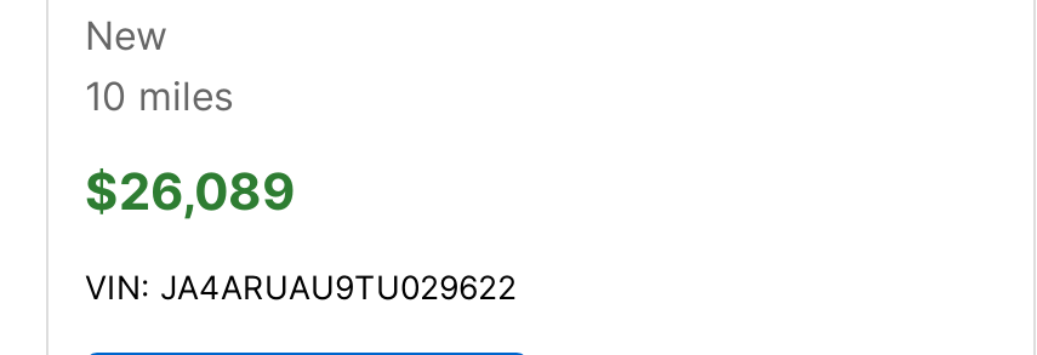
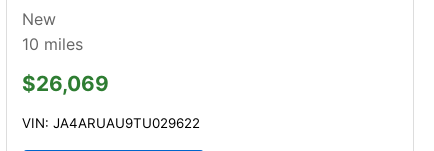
- $26,089
+ $26,069
